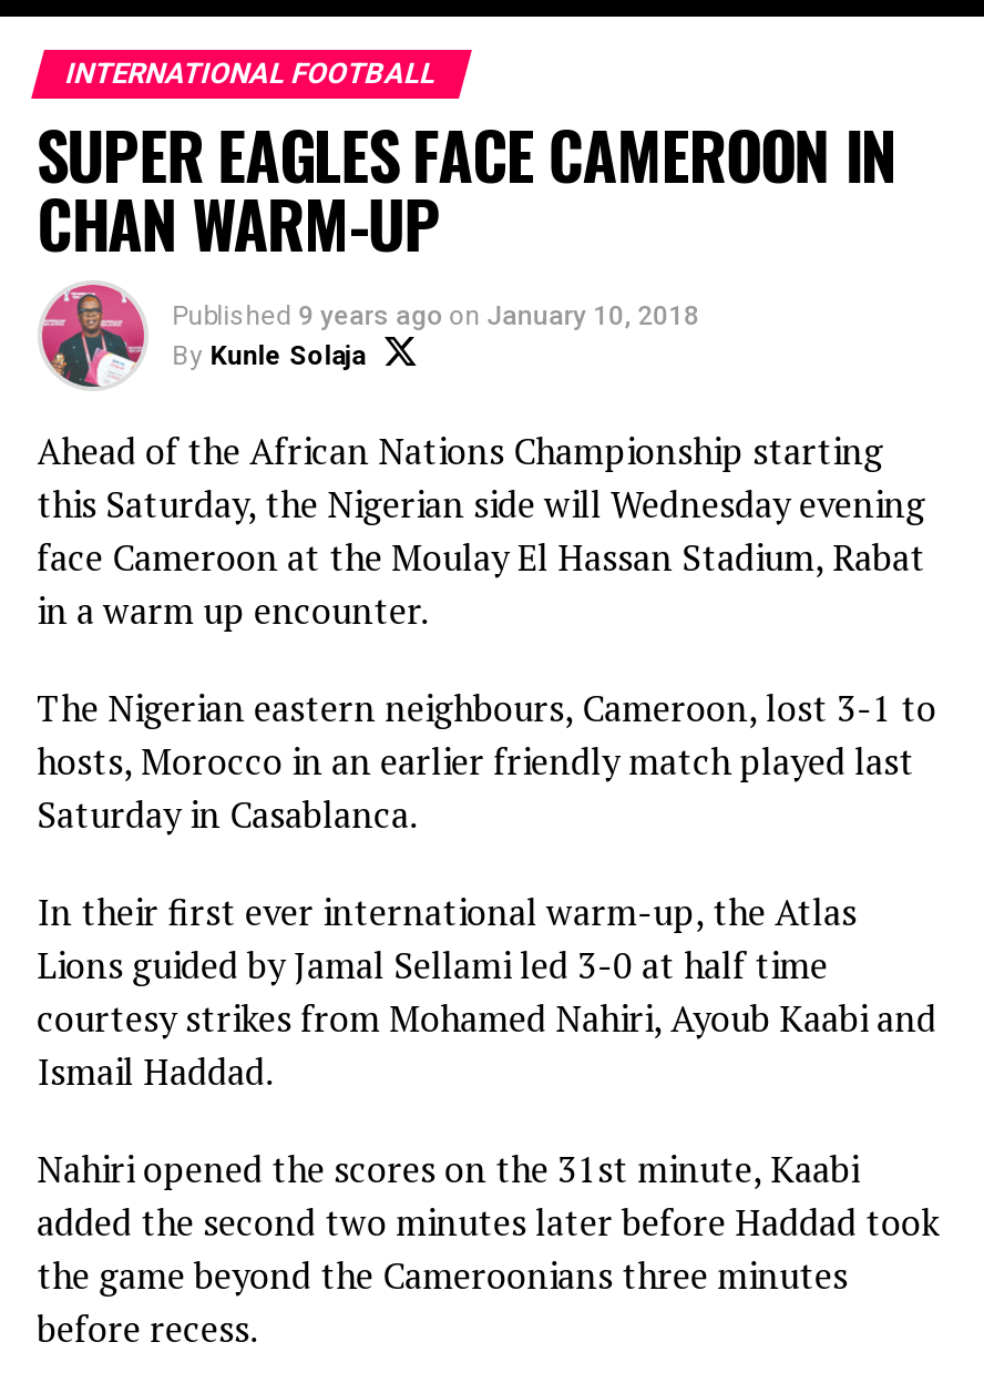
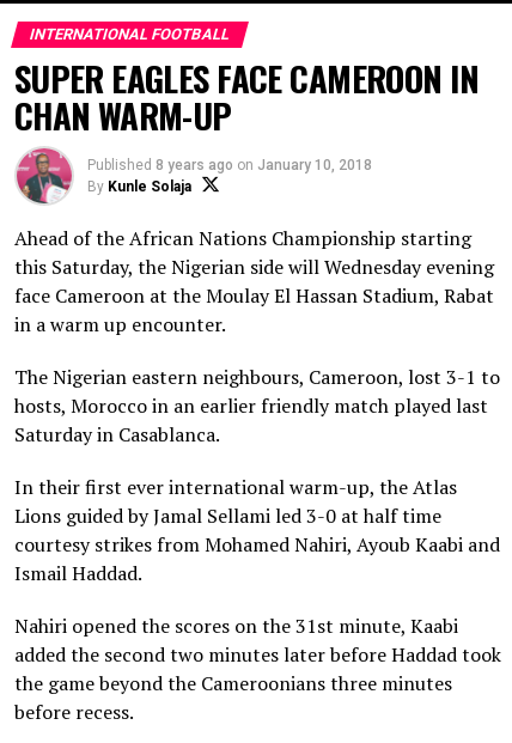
- Published 9 years ago on January 10, 2018
+ Published 8 years ago on January 10, 2018
